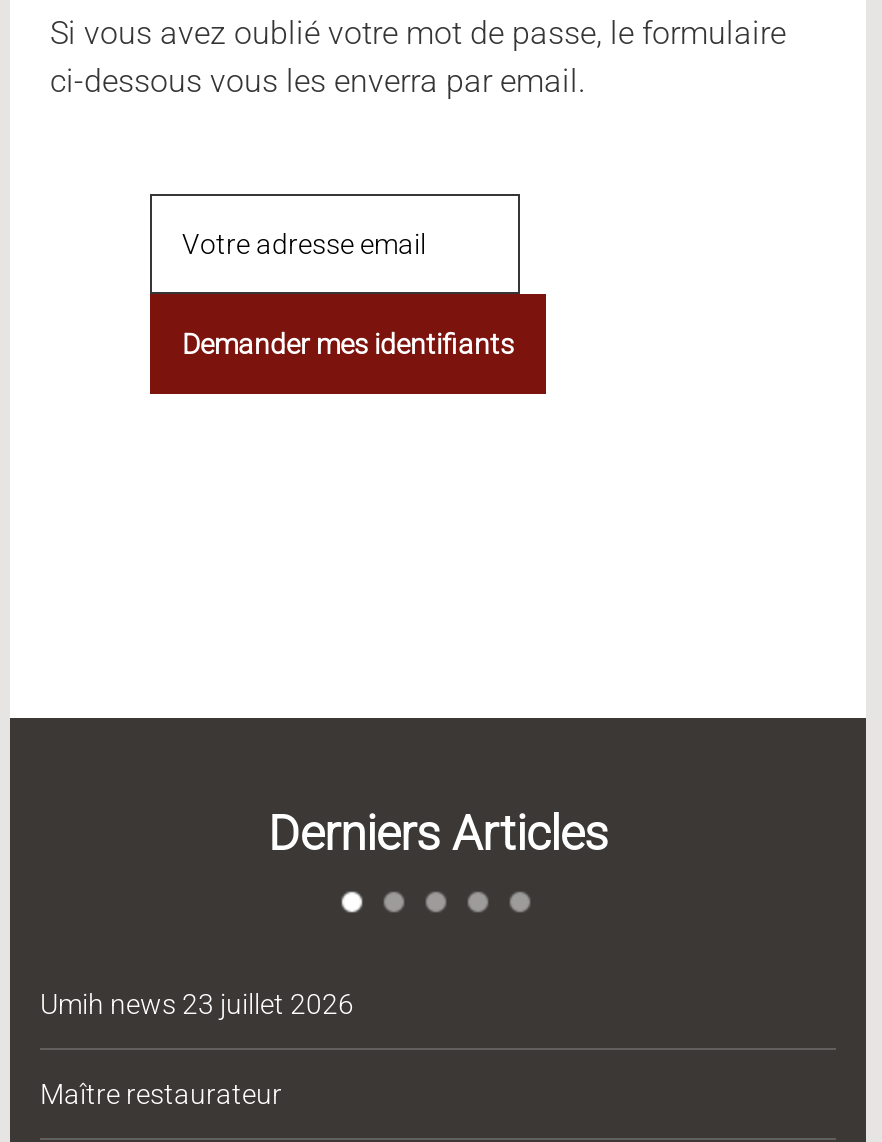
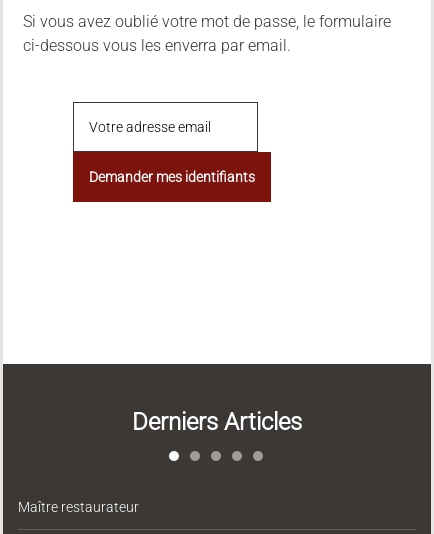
- Umih news 23 juillet 2026
